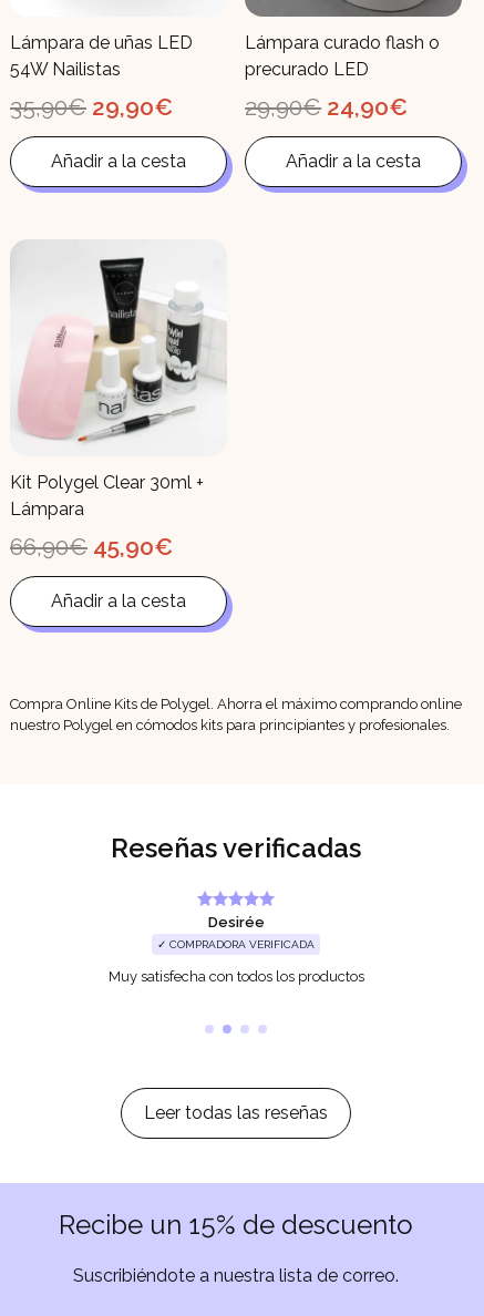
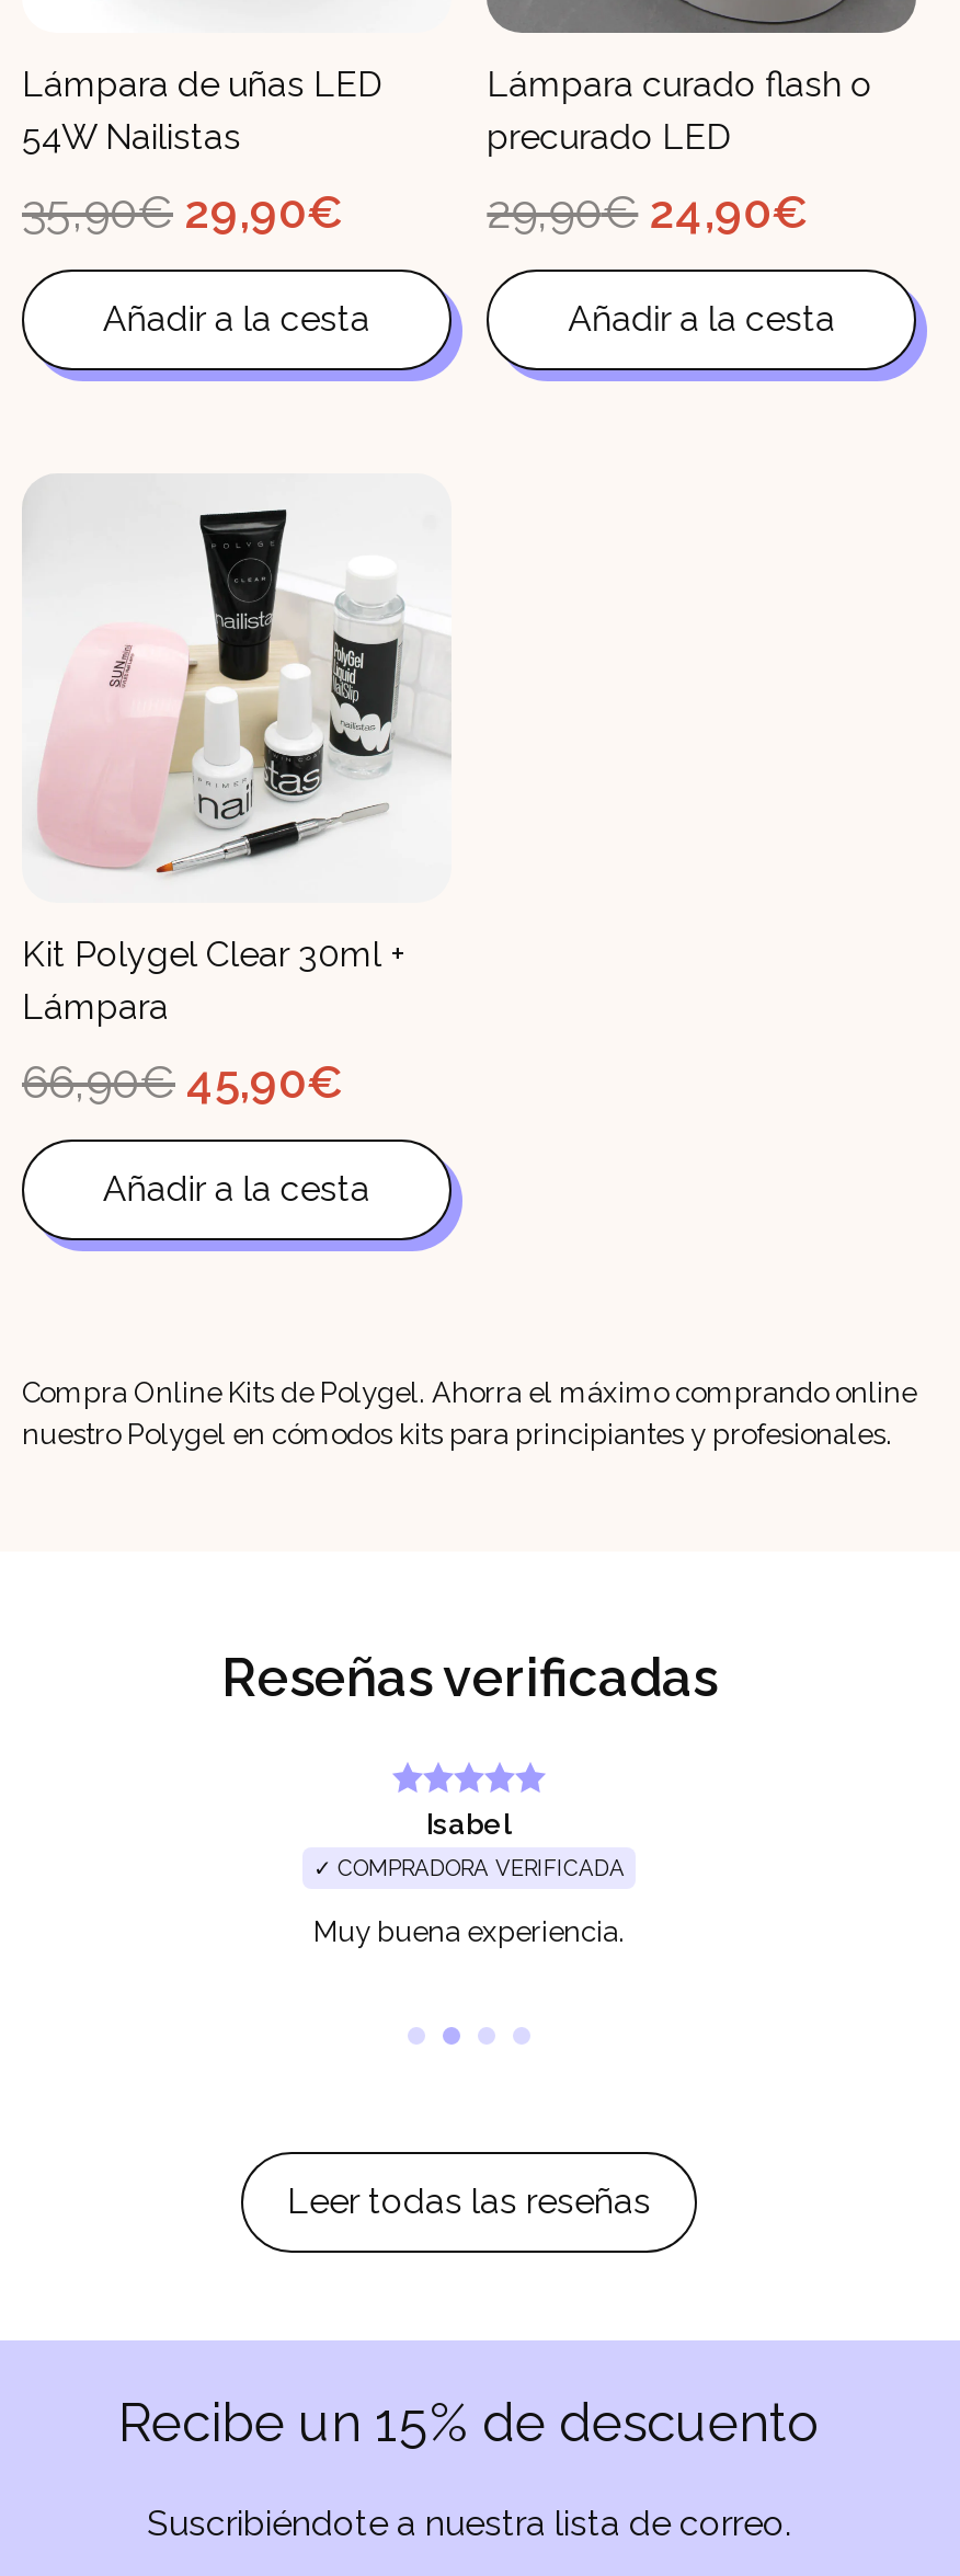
- Desirée
+ Isabel

- Muy satisfecha con todos los productos
+ Muy buena experiencia.
